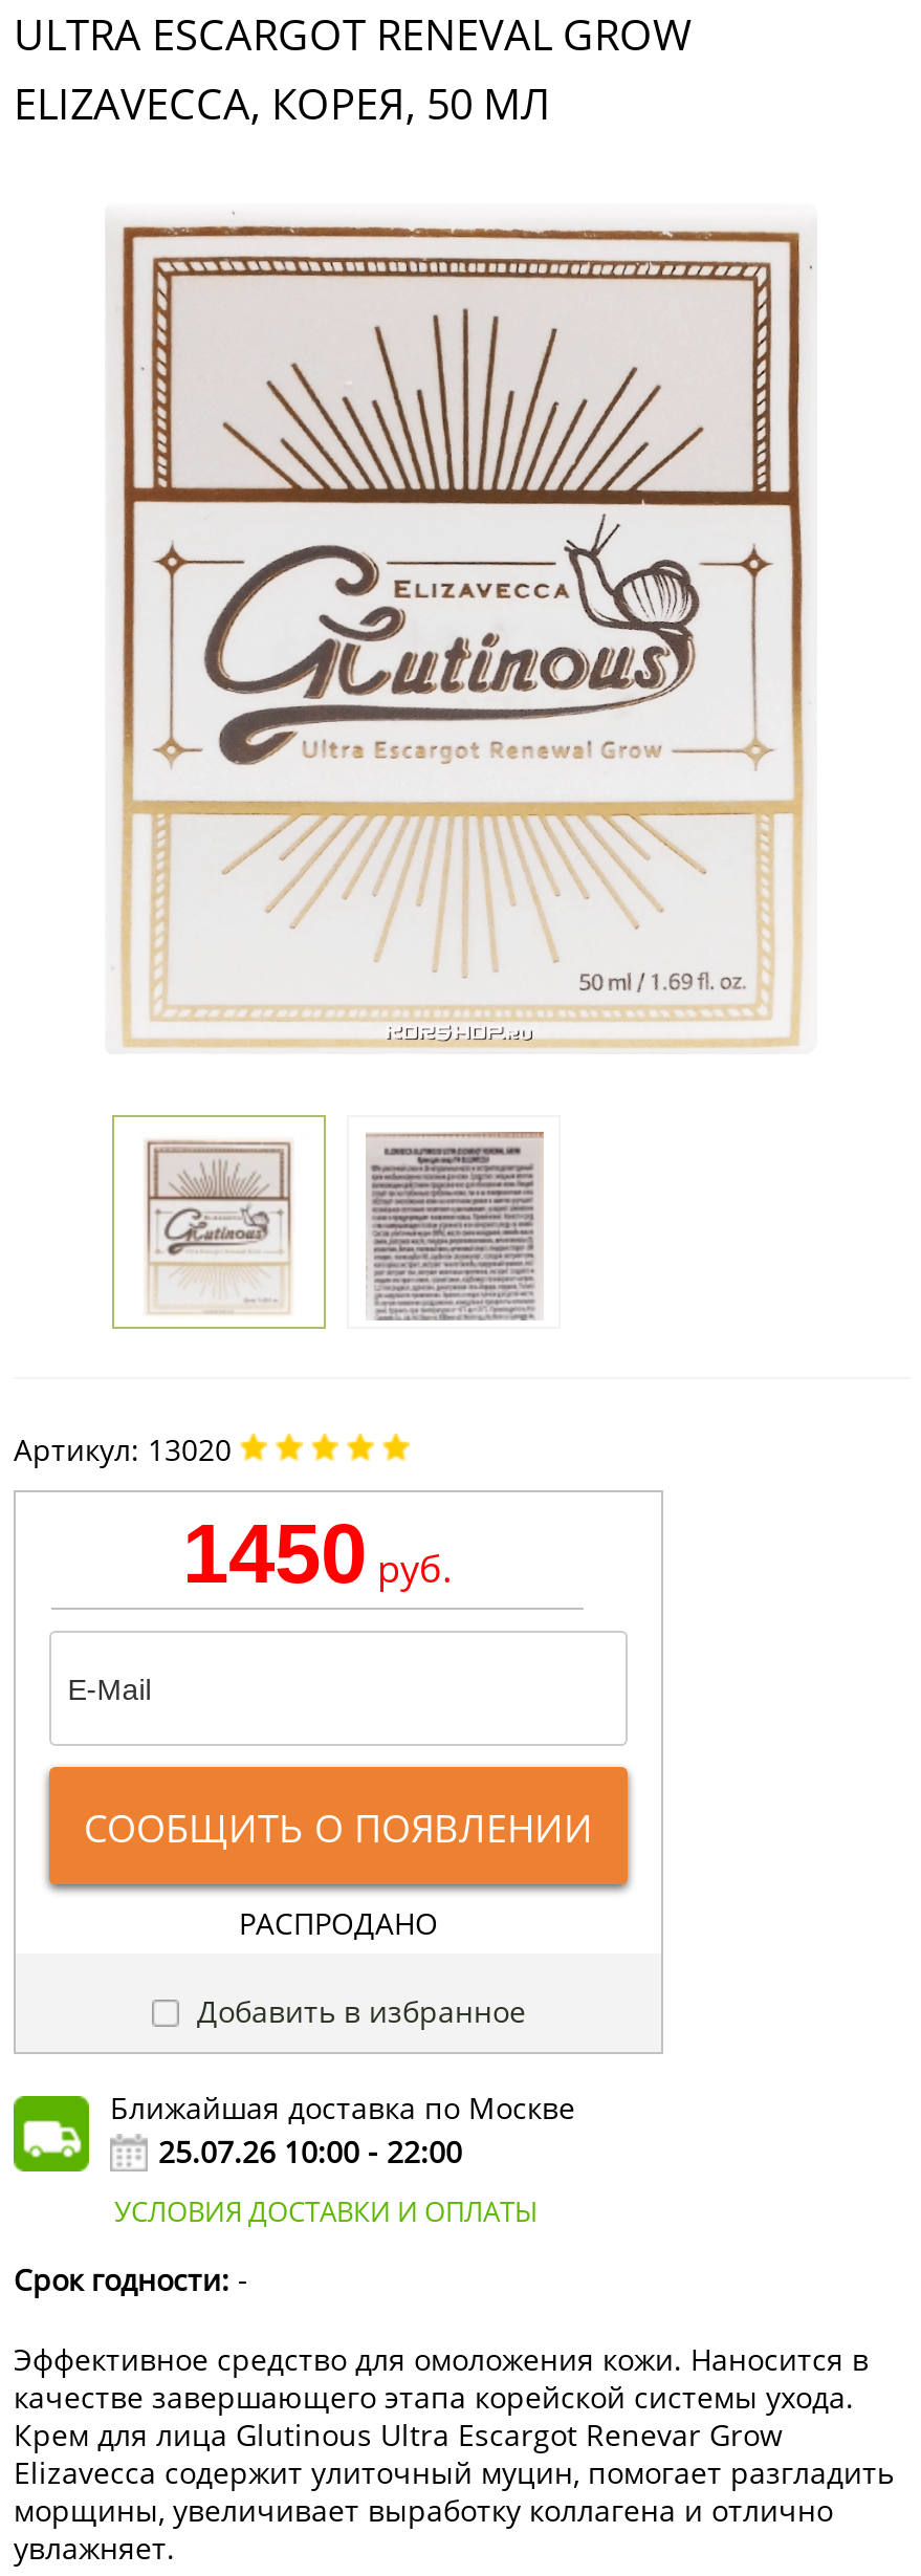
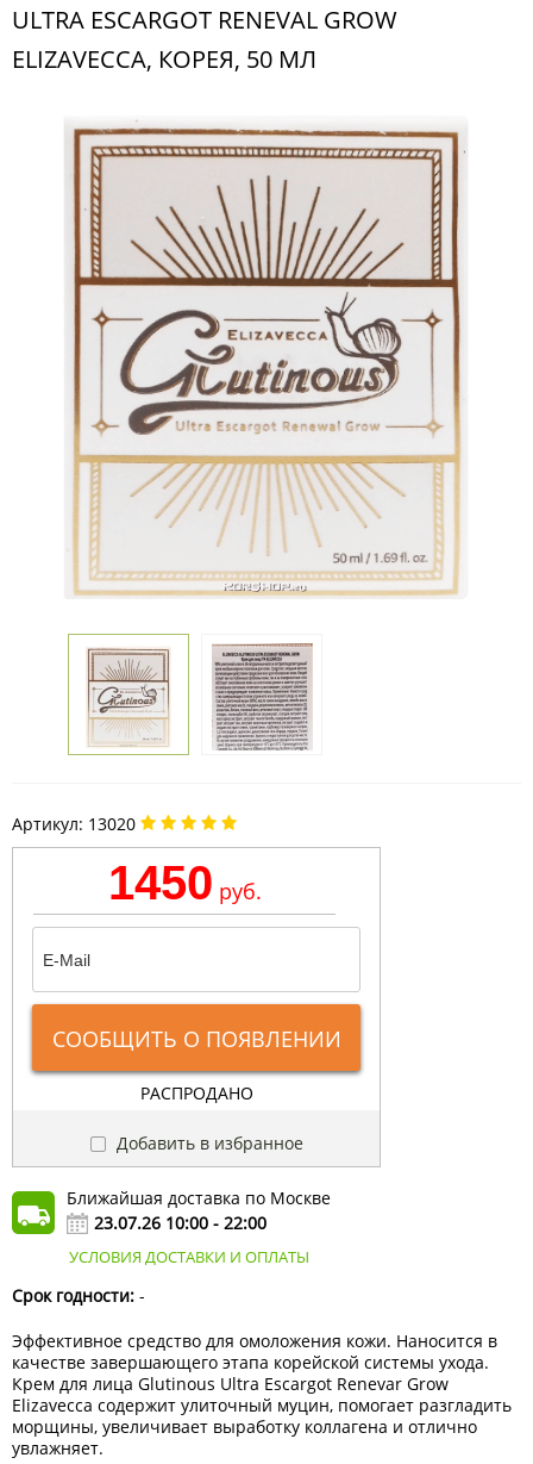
- 25.07.26 10:00 - 22:00
+ 23.07.26 10:00 - 22:00
